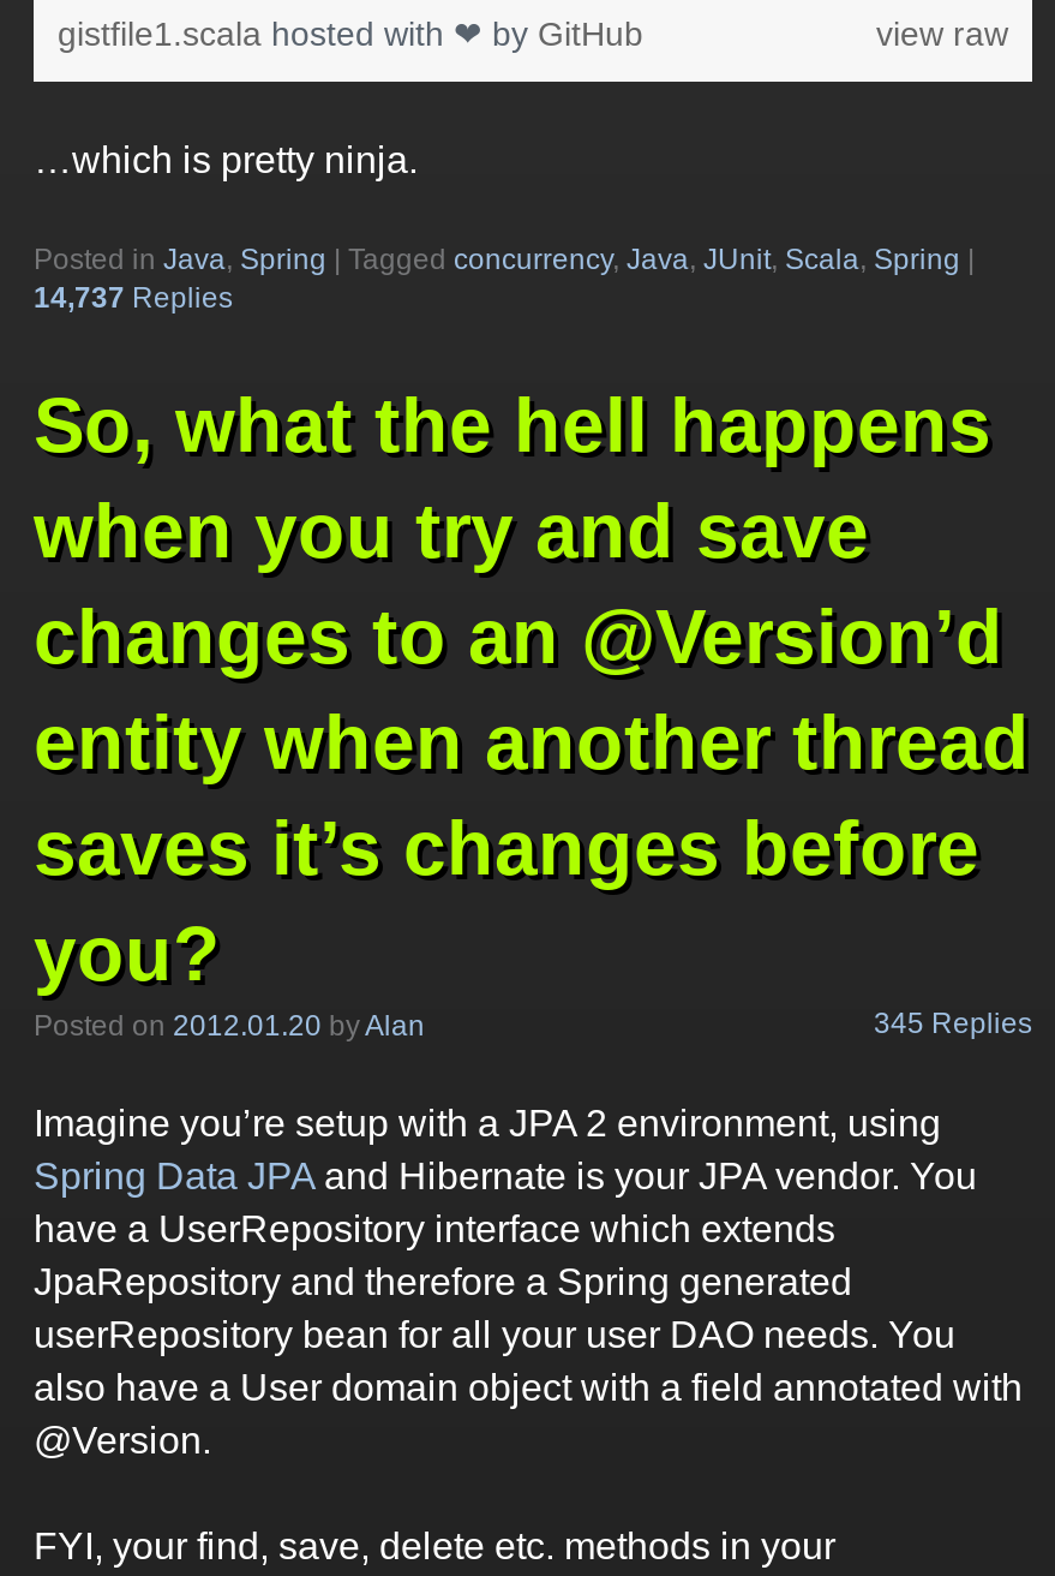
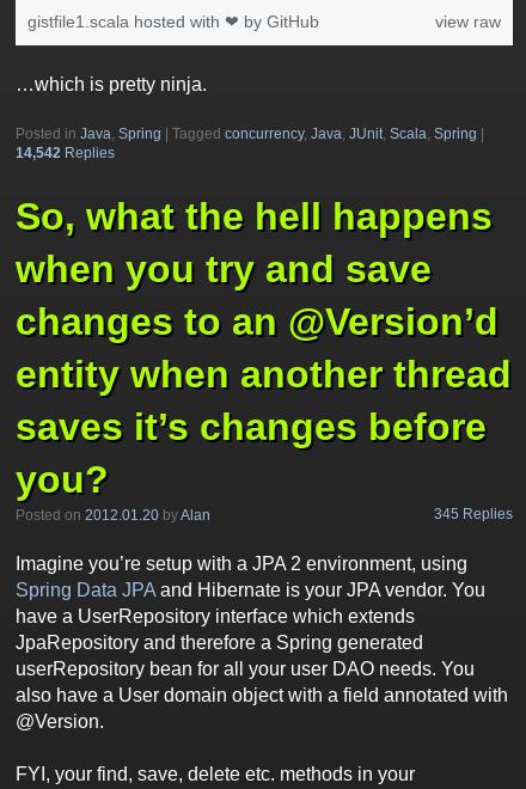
- 14,737 Replies
+ 14,542 Replies
